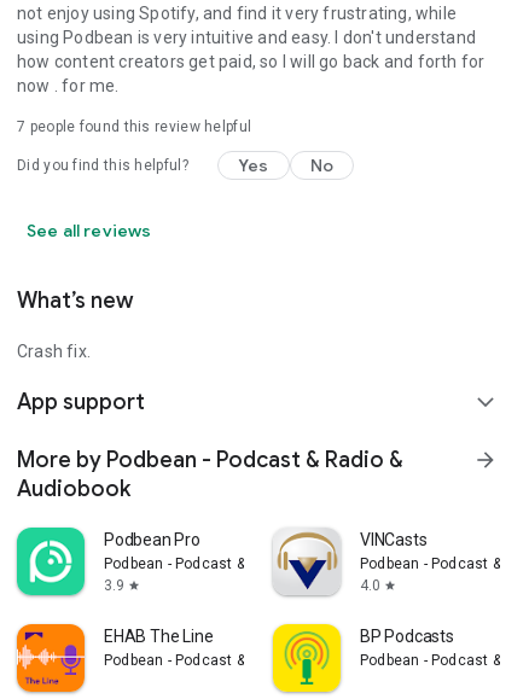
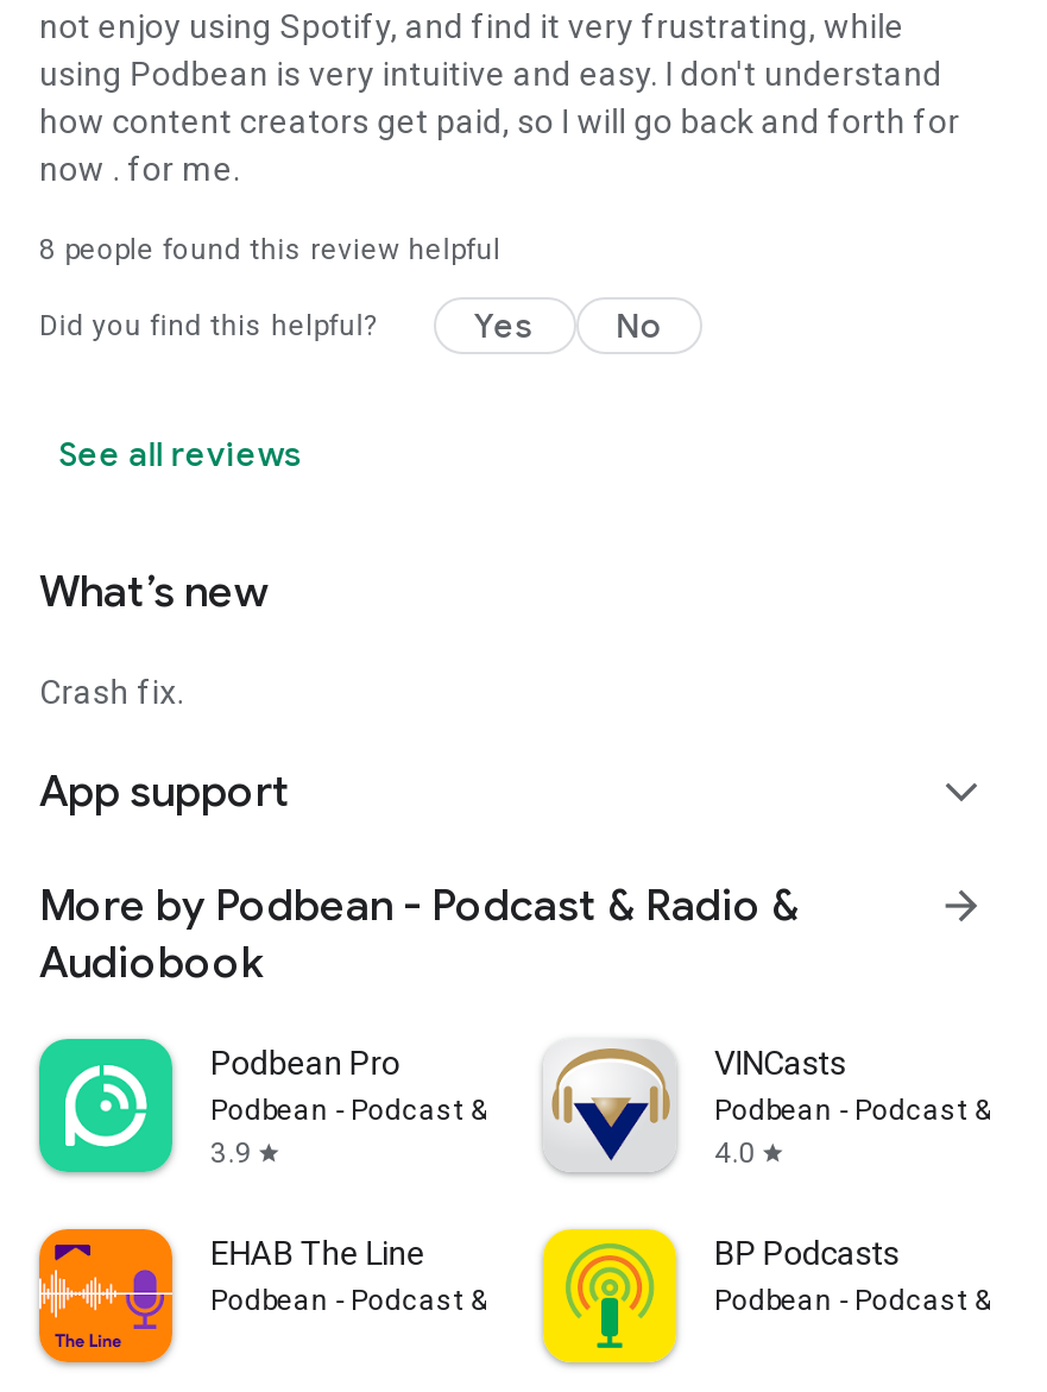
- 7 people found this review helpful
+ 8 people found this review helpful
